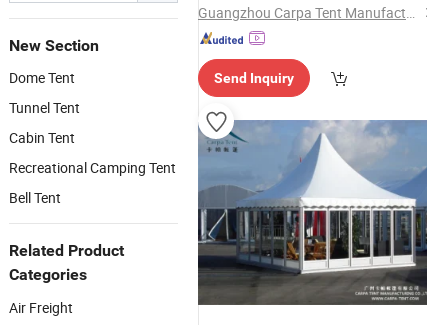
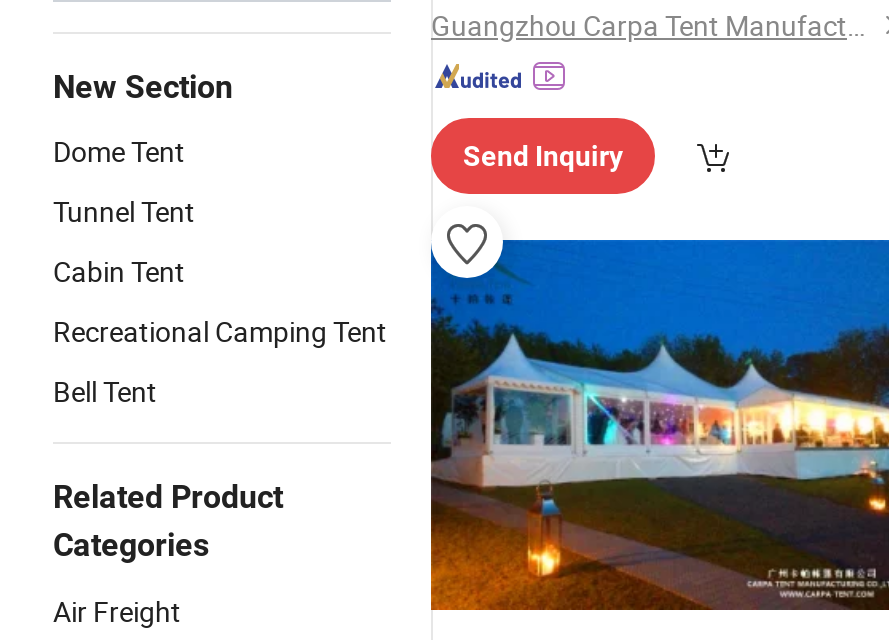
- [image]
+ [image]
